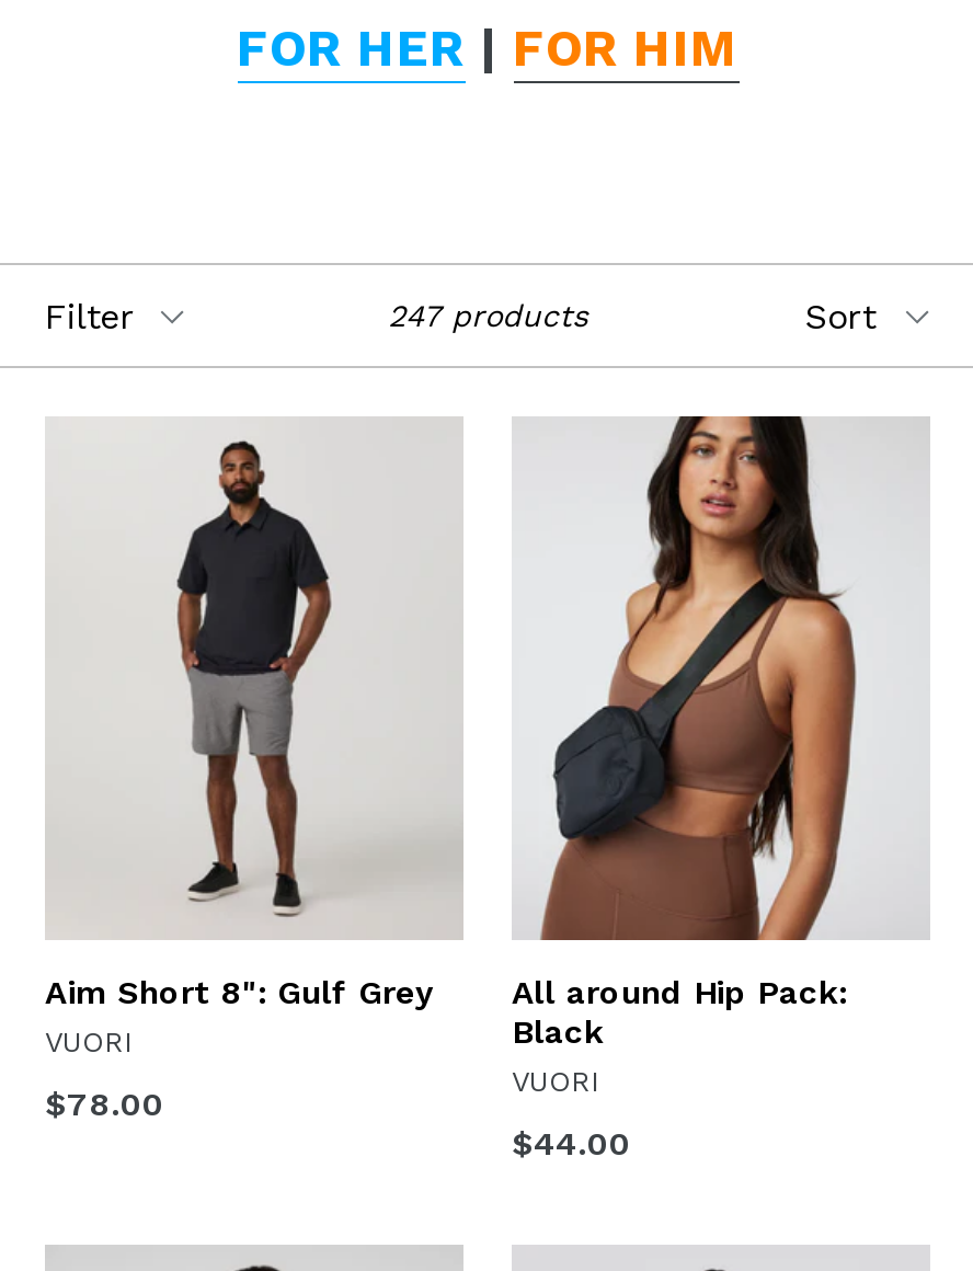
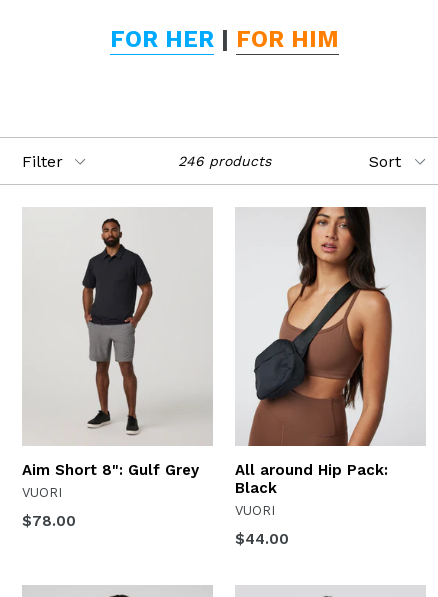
- 247 products
+ 246 products
